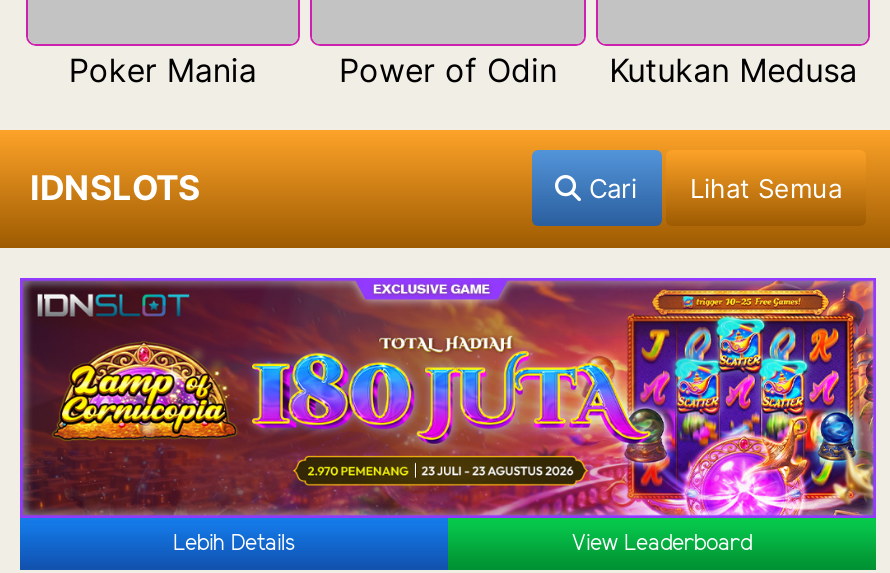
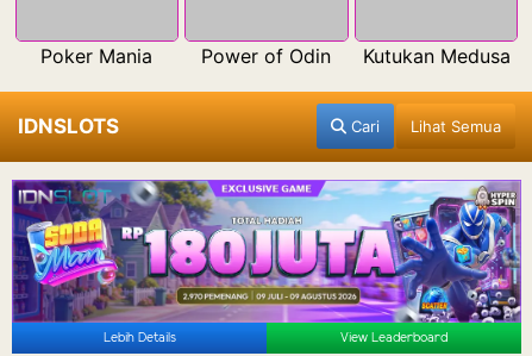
- [image]
+ [image]
